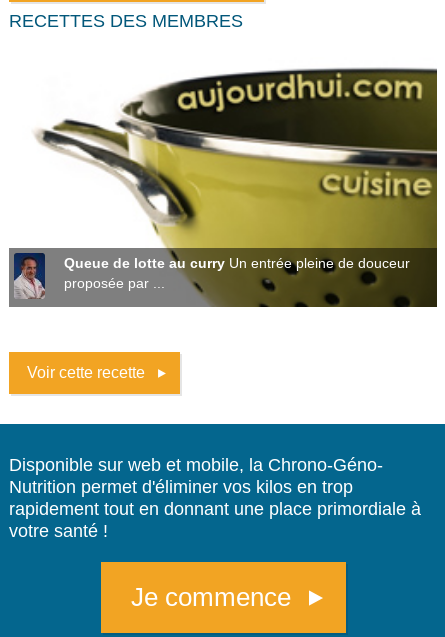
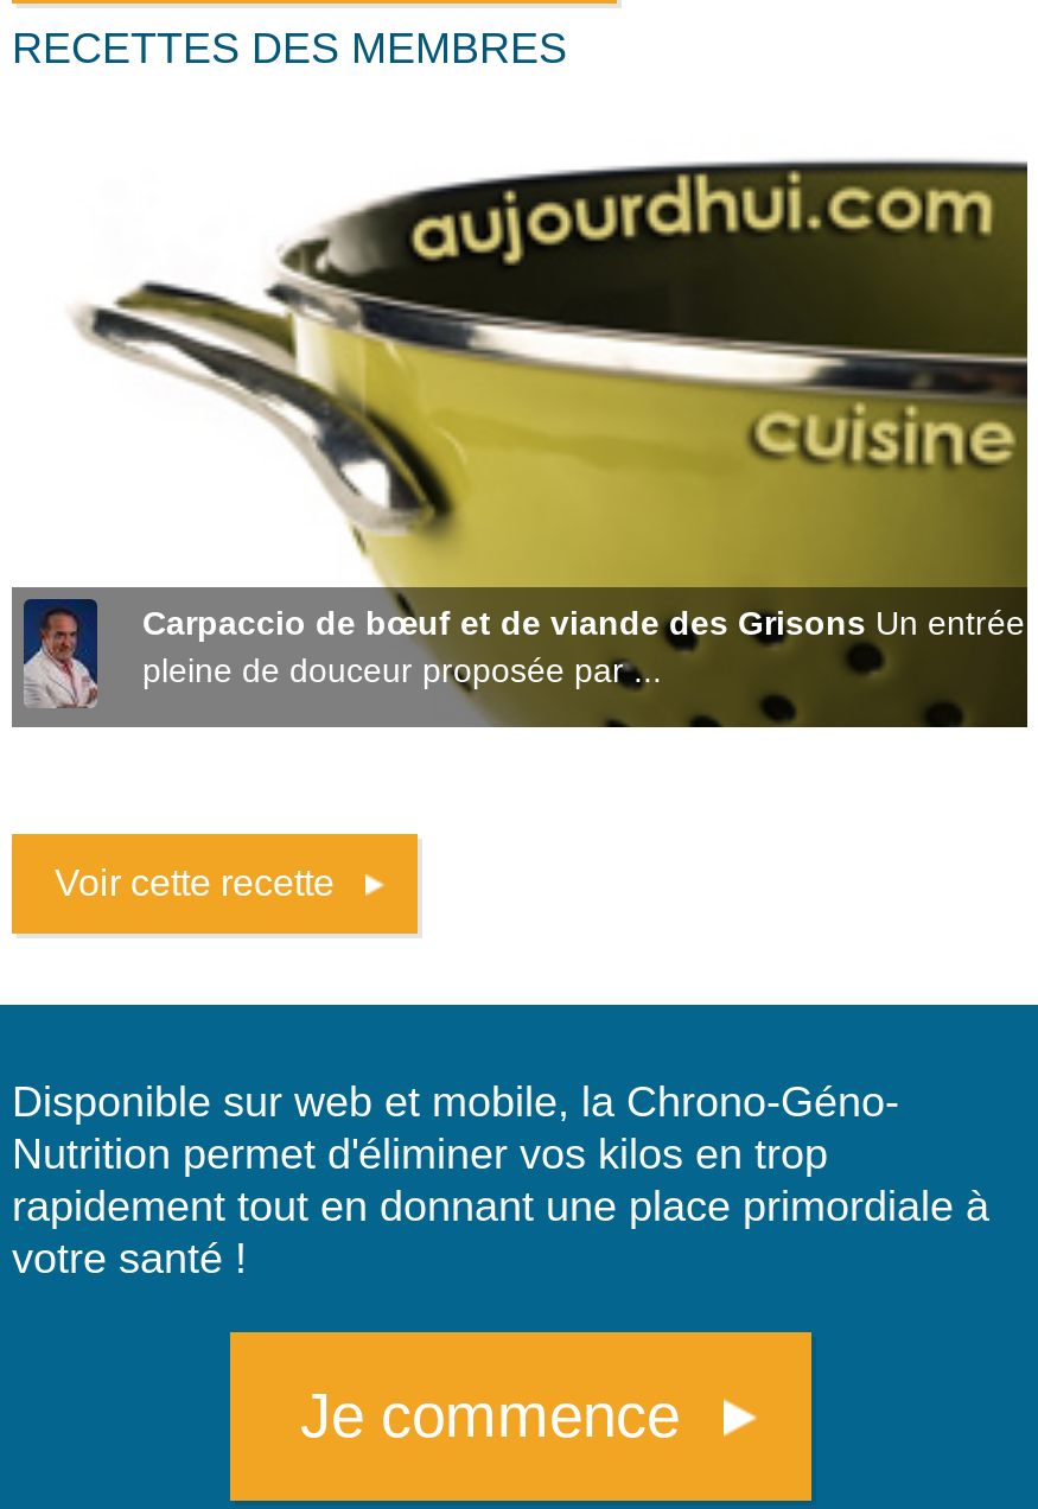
- Queue de lotte au curry Un entrée pleine de douceur
- proposée par ...
+ Carpaccio de bœuf et de viande des Grisons Un entrée
+ pleine de douceur proposée par ...
